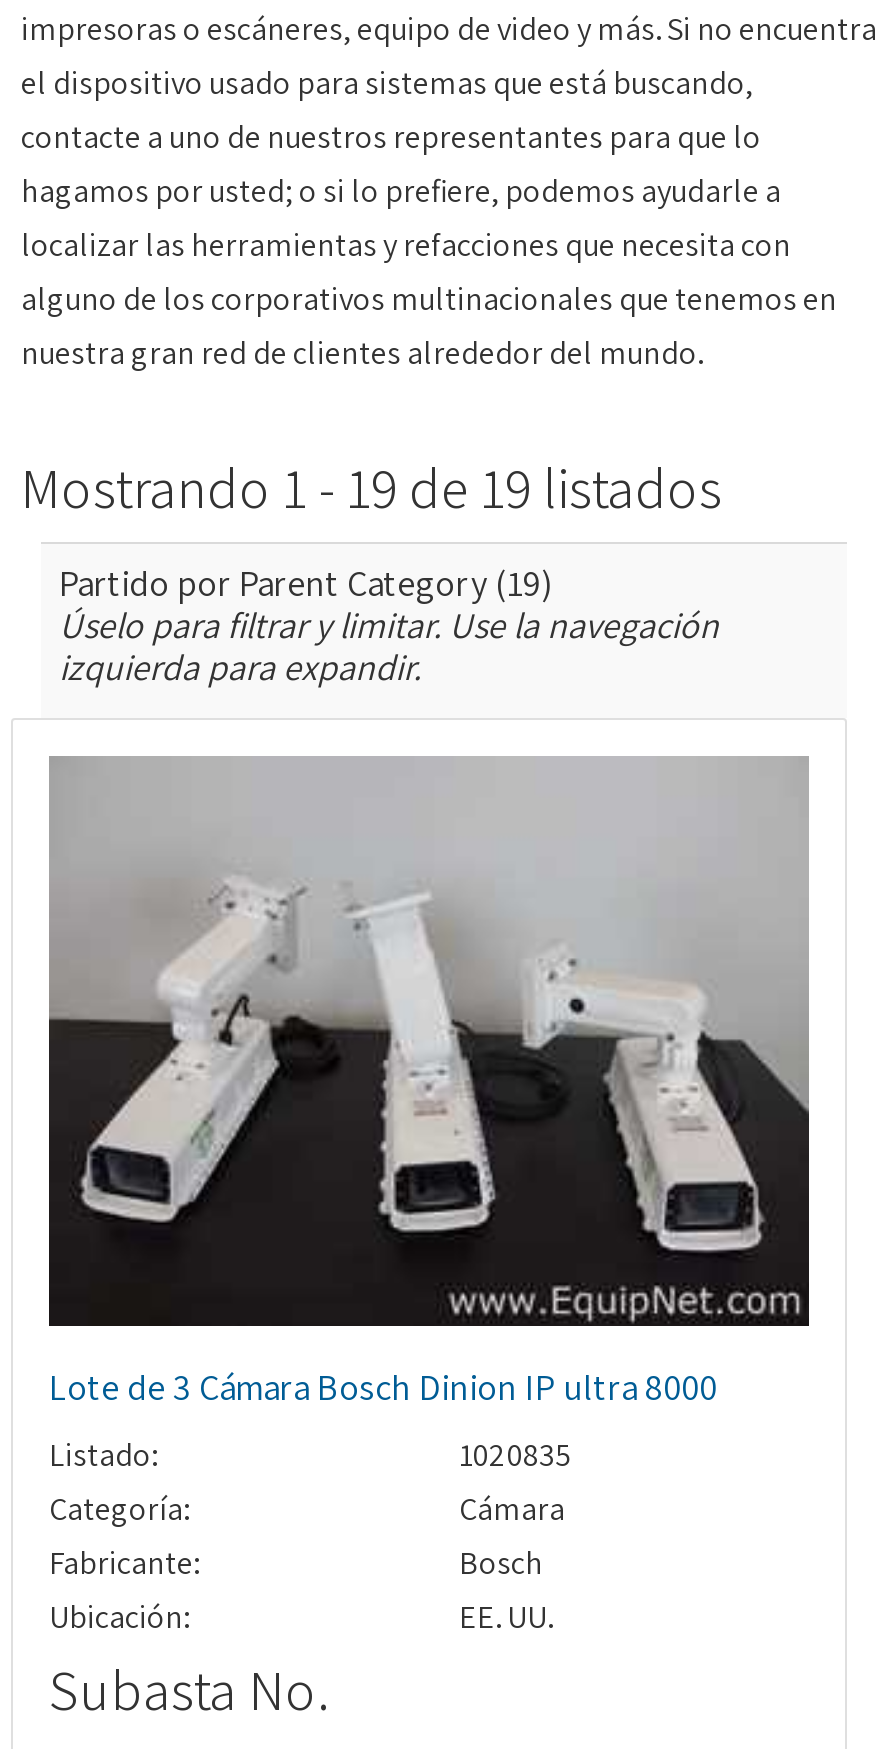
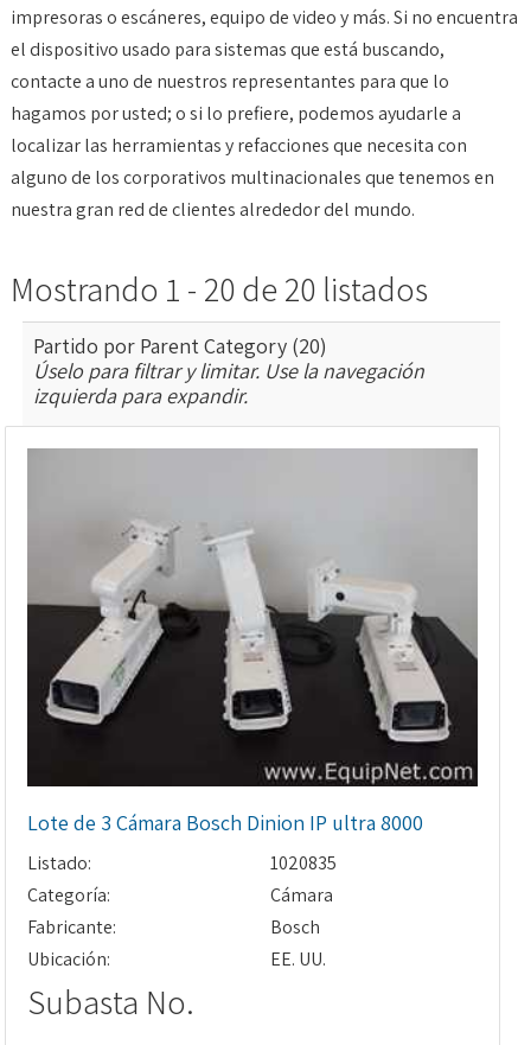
- Mostrando 1 - 19 de 19 listados
+ Mostrando 1 - 20 de 20 listados

- Partido por Parent Category (19)
+ Partido por Parent Category (20)
